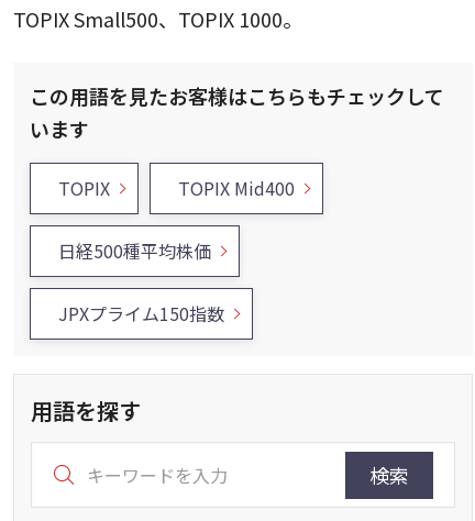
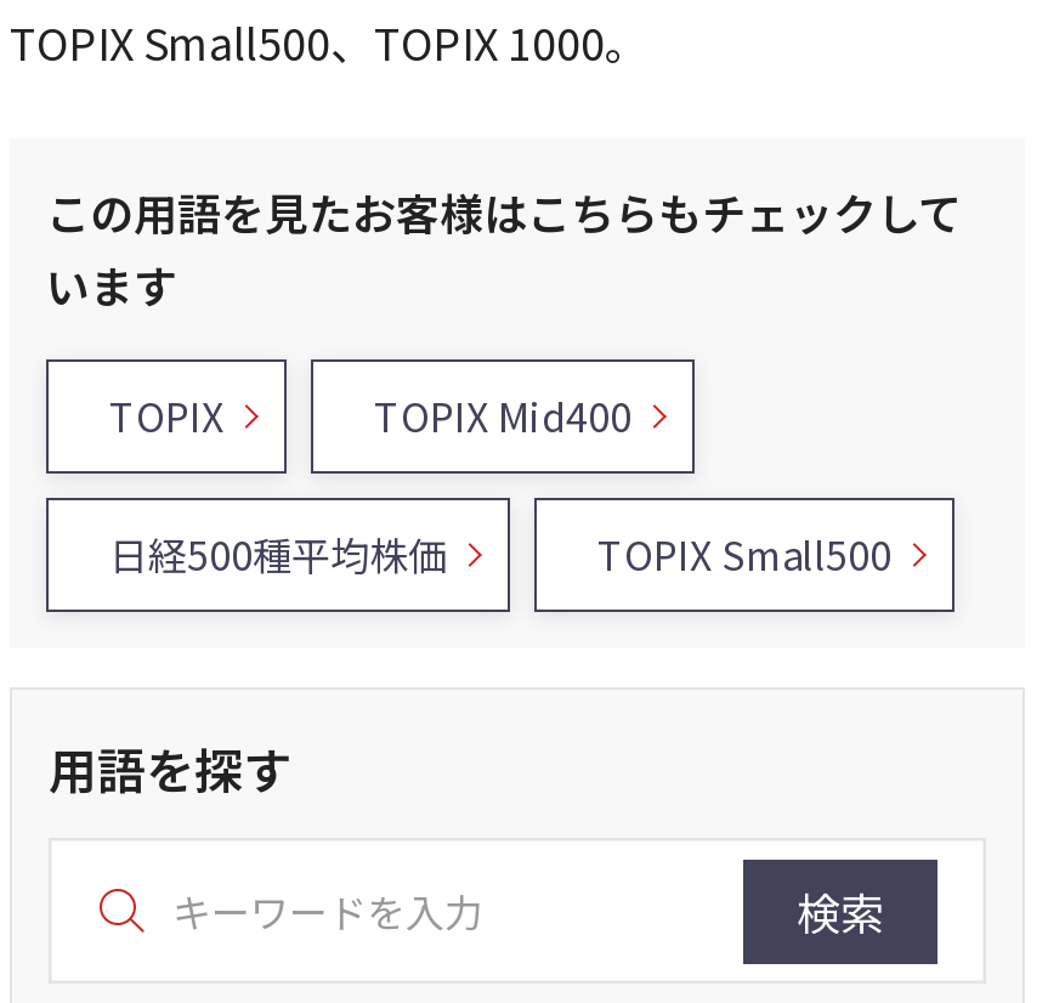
- JPXプライム150指数
+ TOPIX Small500
